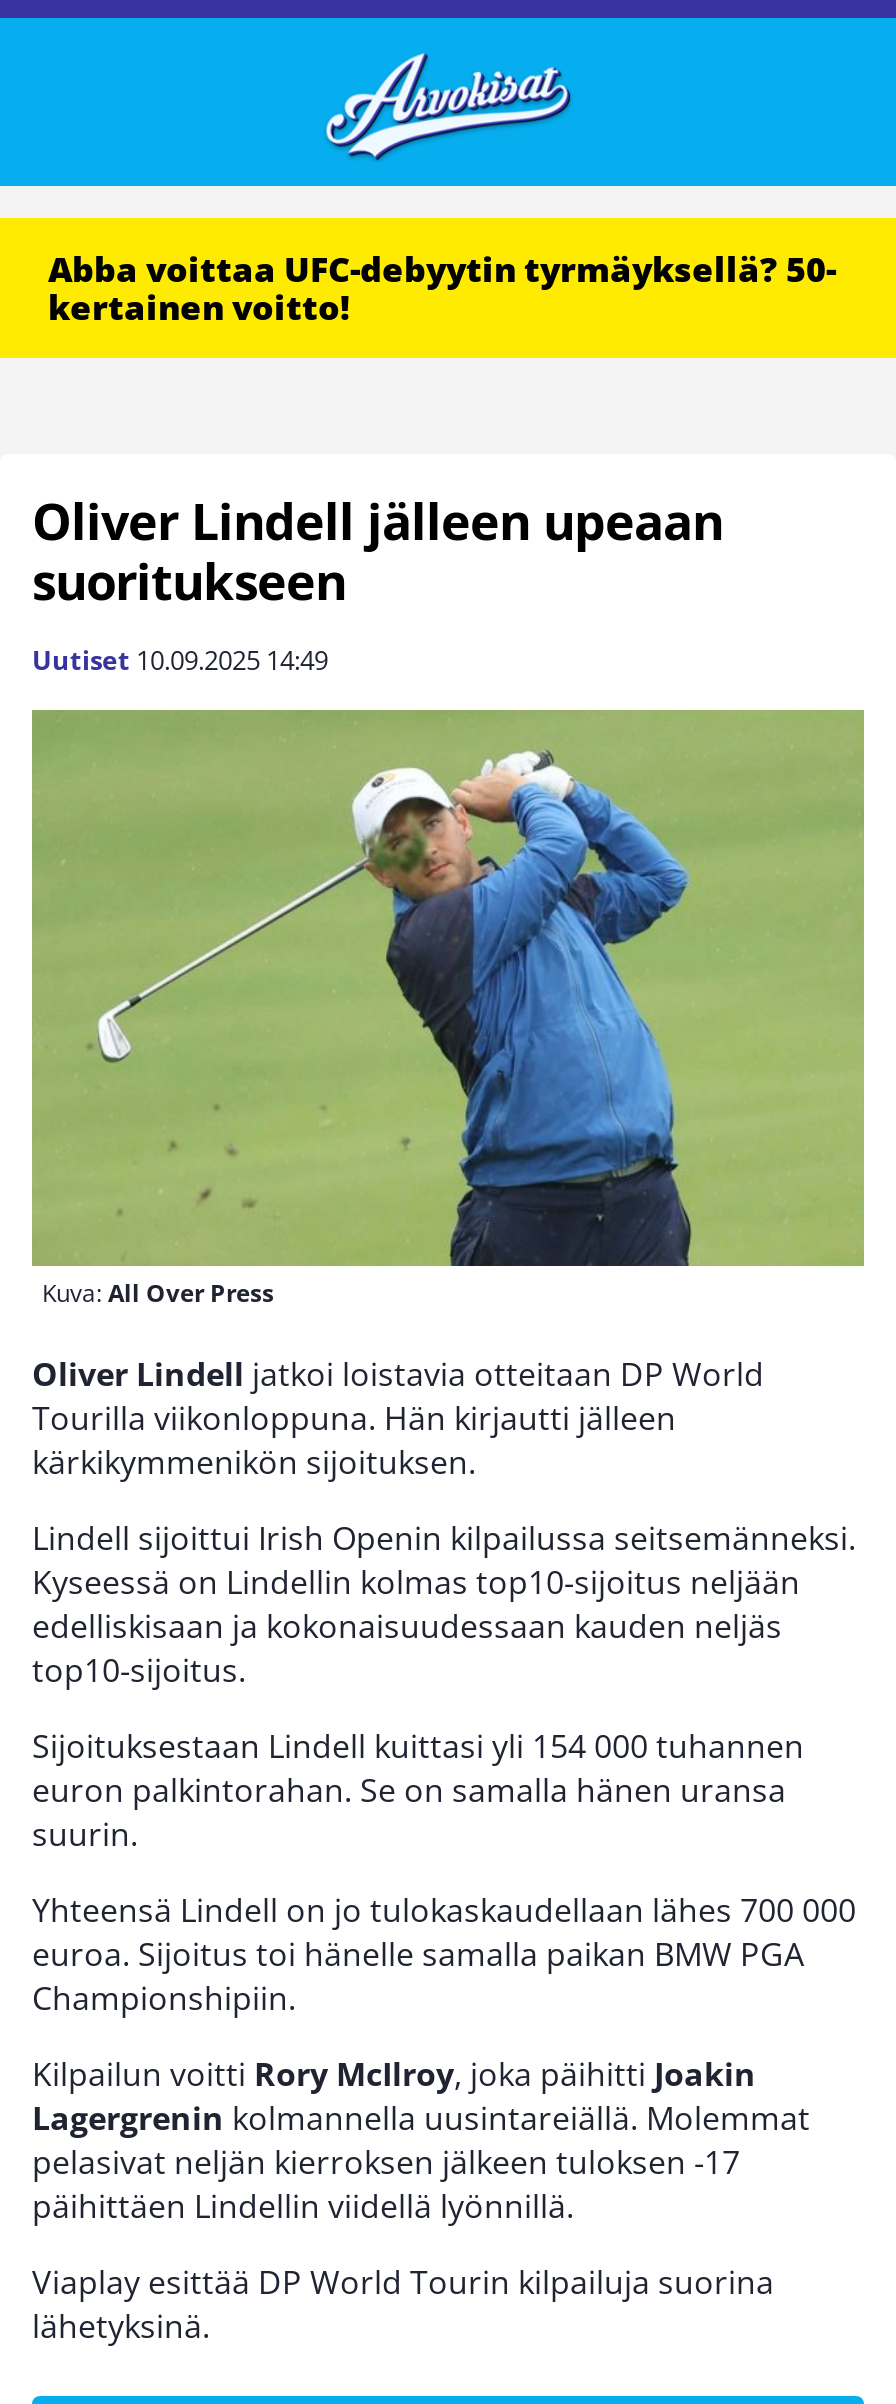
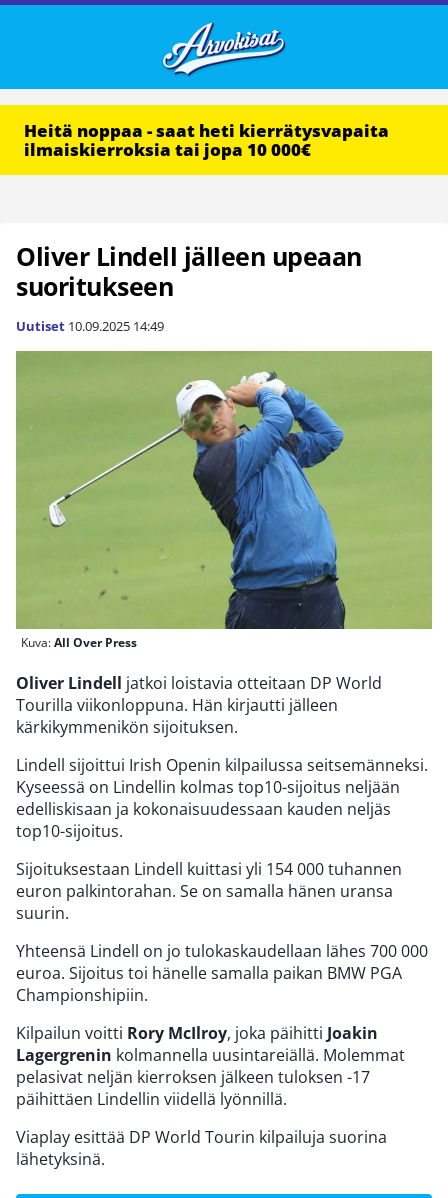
- Abba voittaa UFC-debyytin tyrmäyksellä? 50-
- kertainen voitto!
+ Heitä noppaa - saat heti kierrätysvapaita
+ ilmaiskierroksia tai jopa 10 000€
